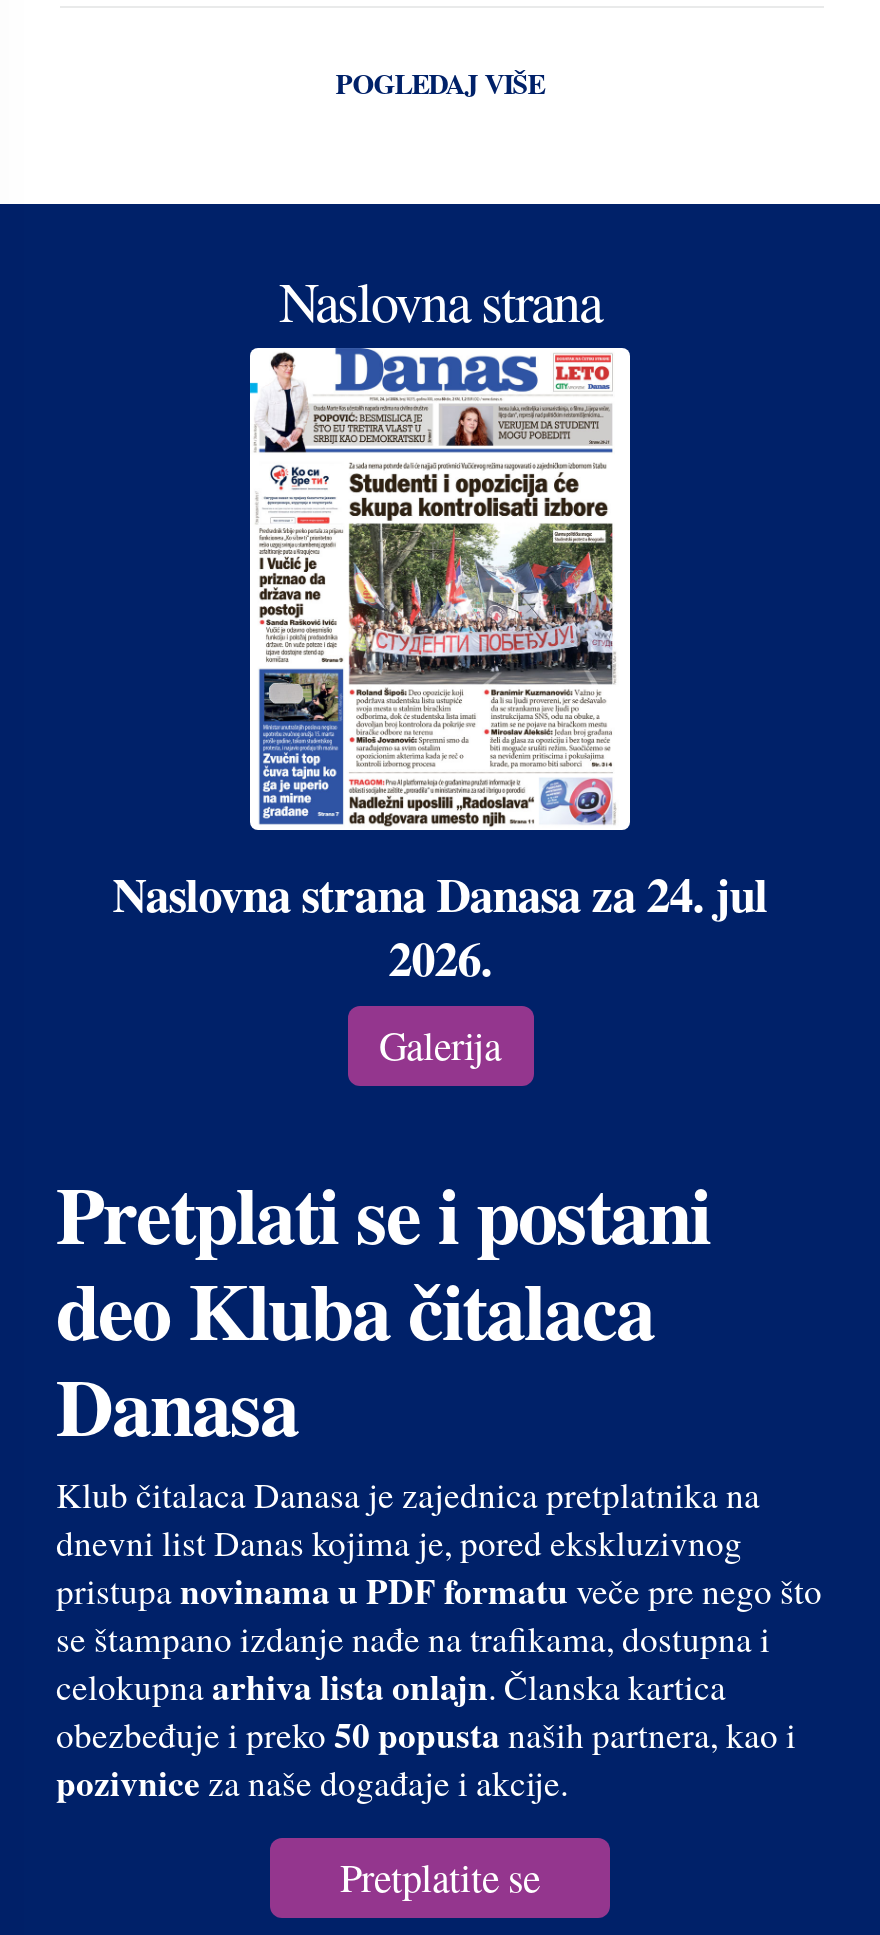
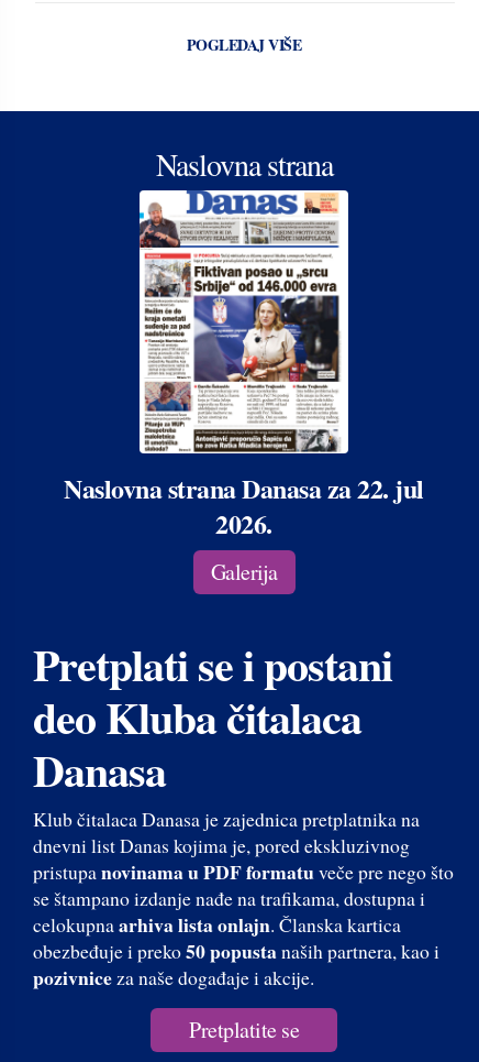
- [image]
- Naslovna strana Danasa za 24. jul
+ [image]
+ Naslovna strana Danasa za 22. jul
